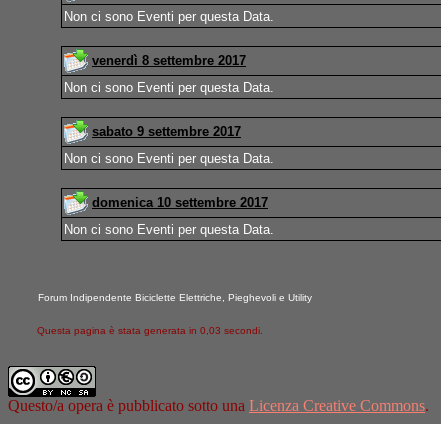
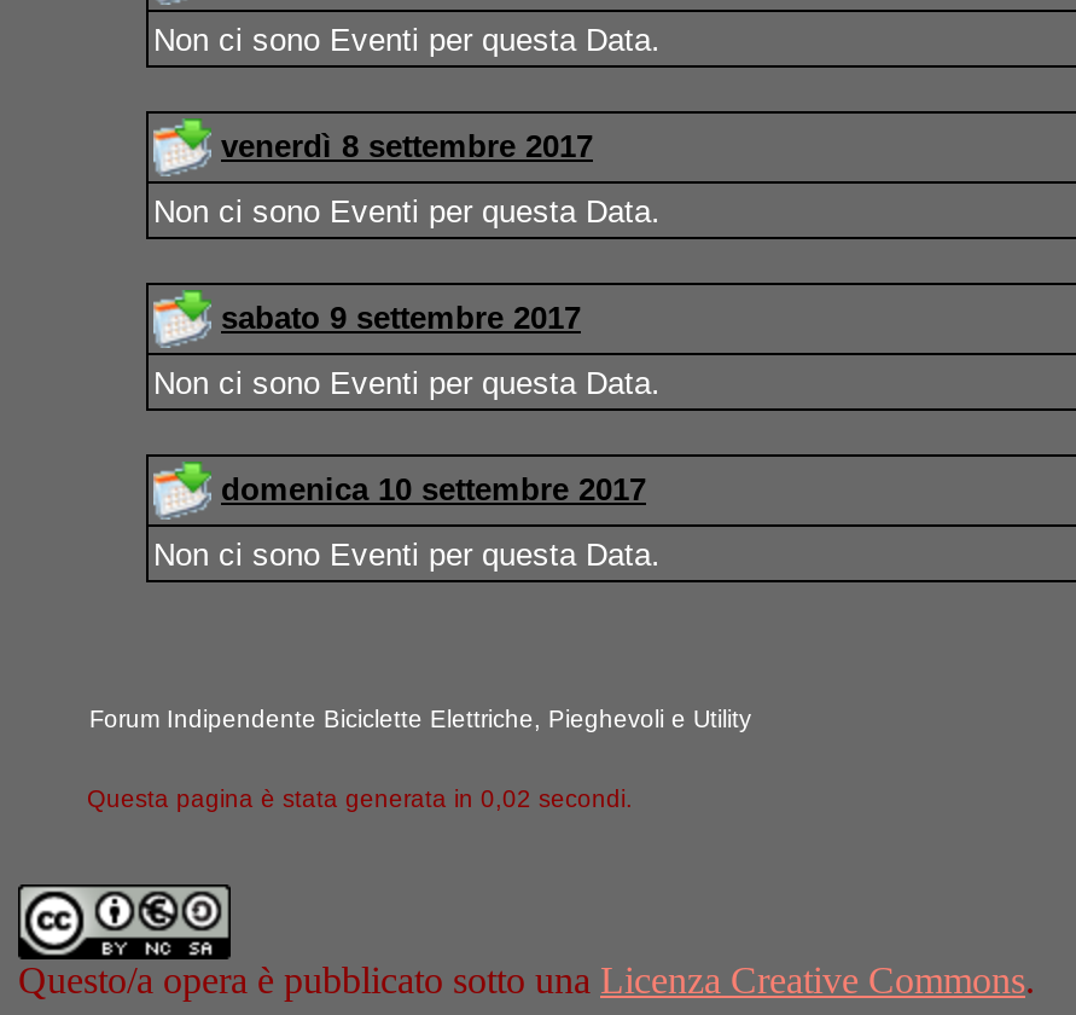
- Questa pagina è stata generata in 0,03 secondi.
+ Questa pagina è stata generata in 0,02 secondi.
